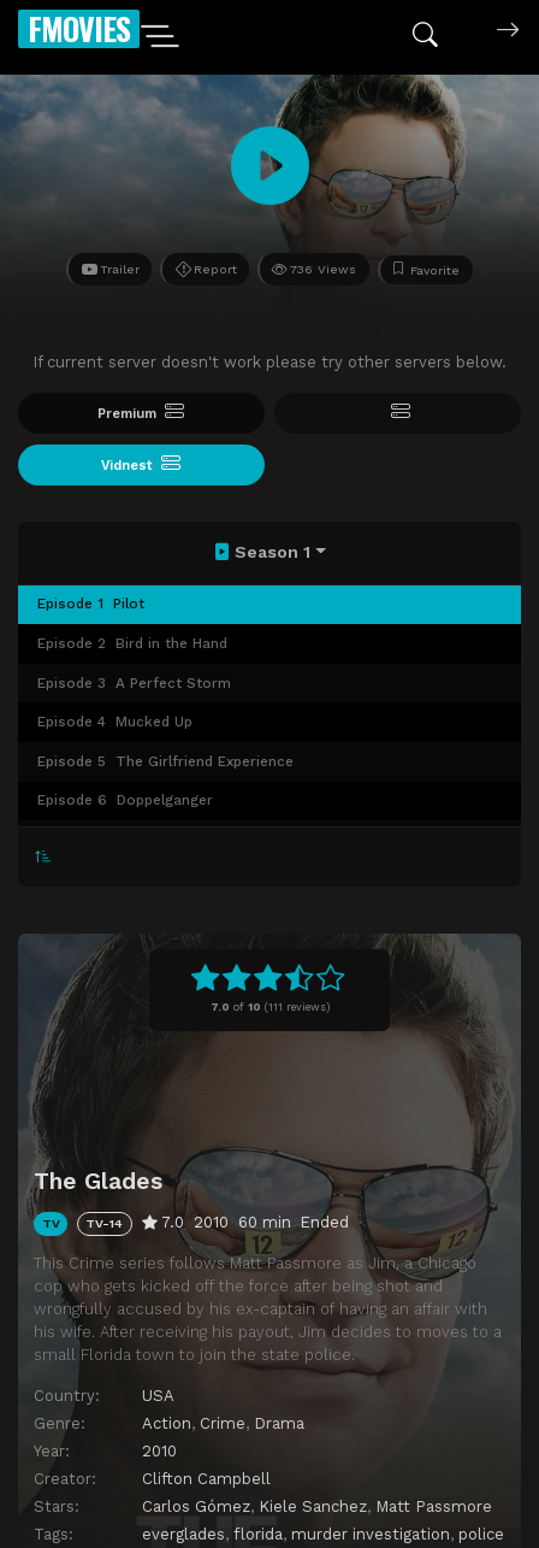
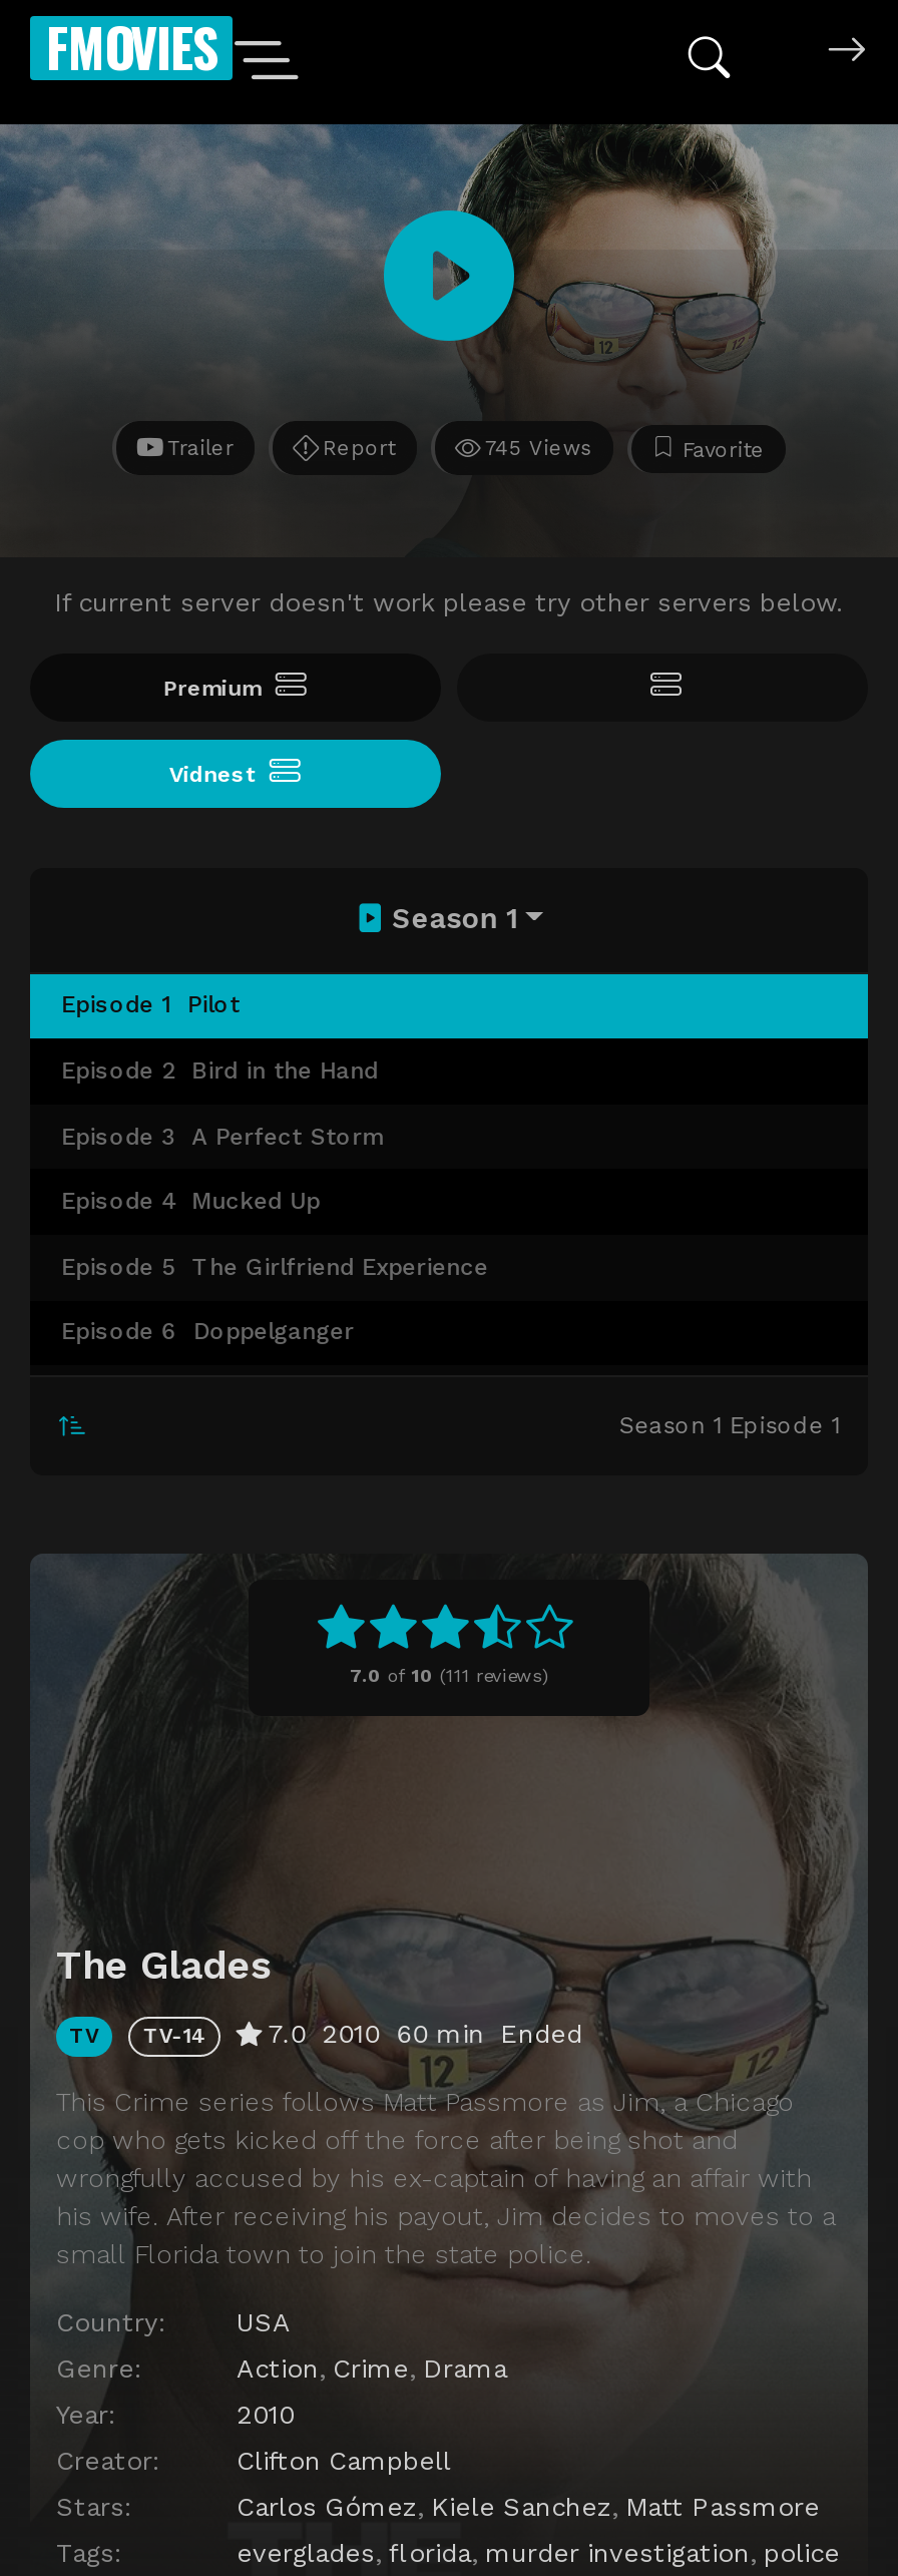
- 736 Views
+ 745 Views

+ Season 1 Episode 1
